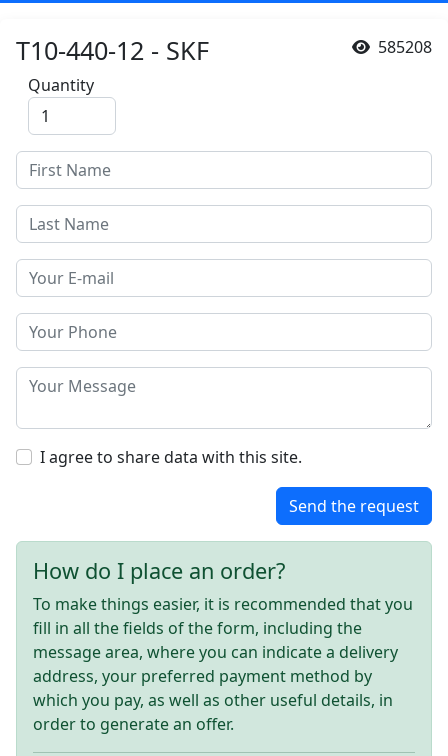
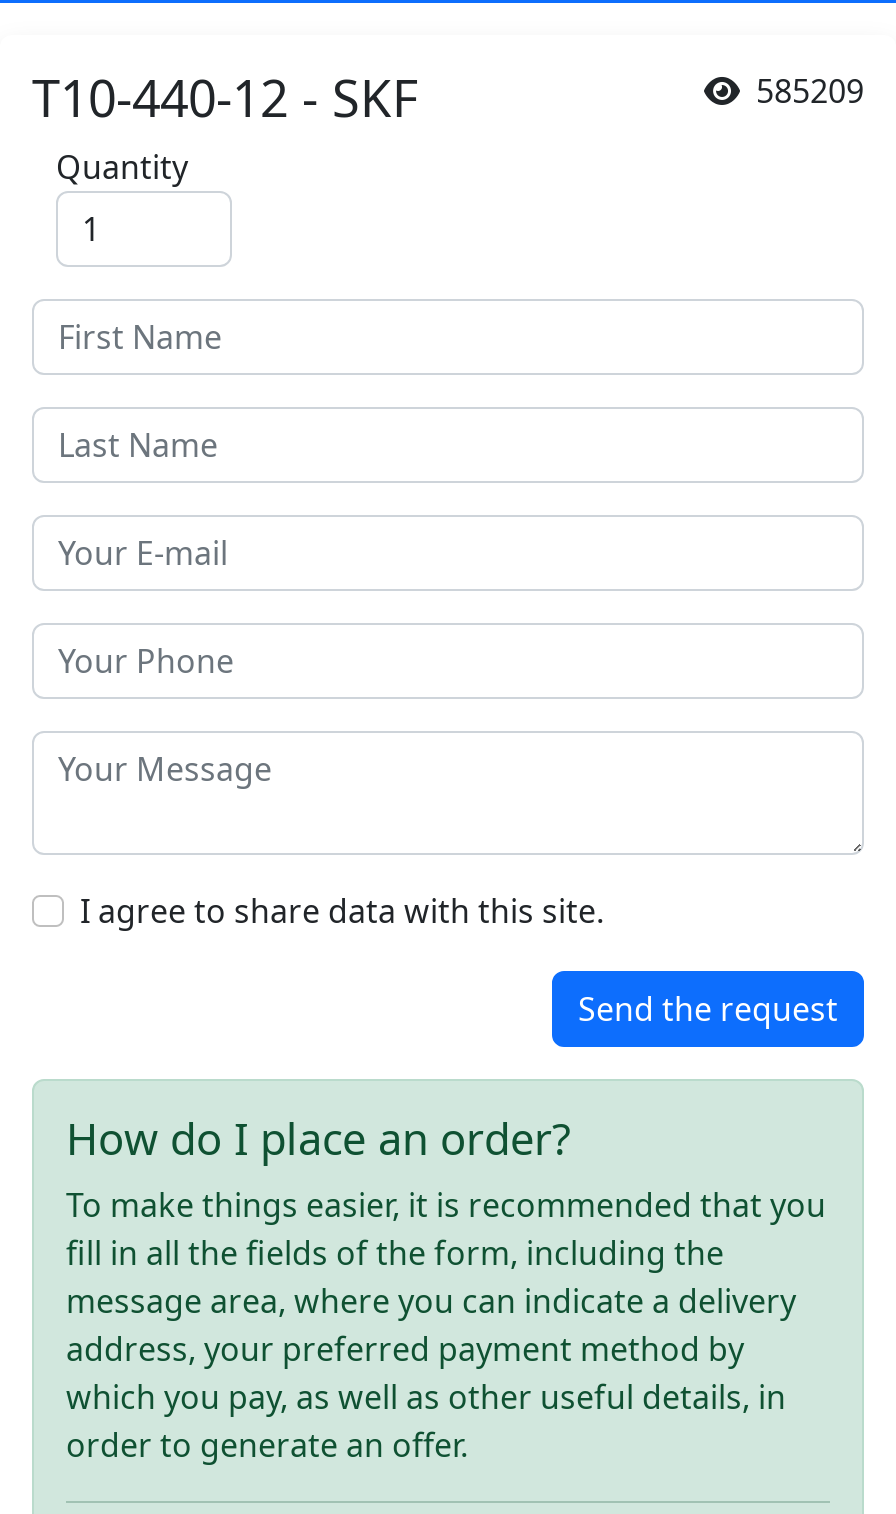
- 585208
+ 585209
